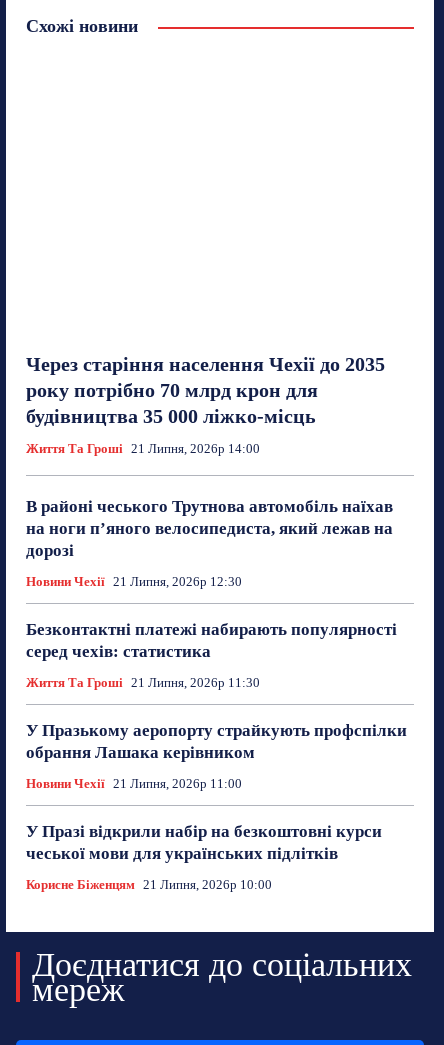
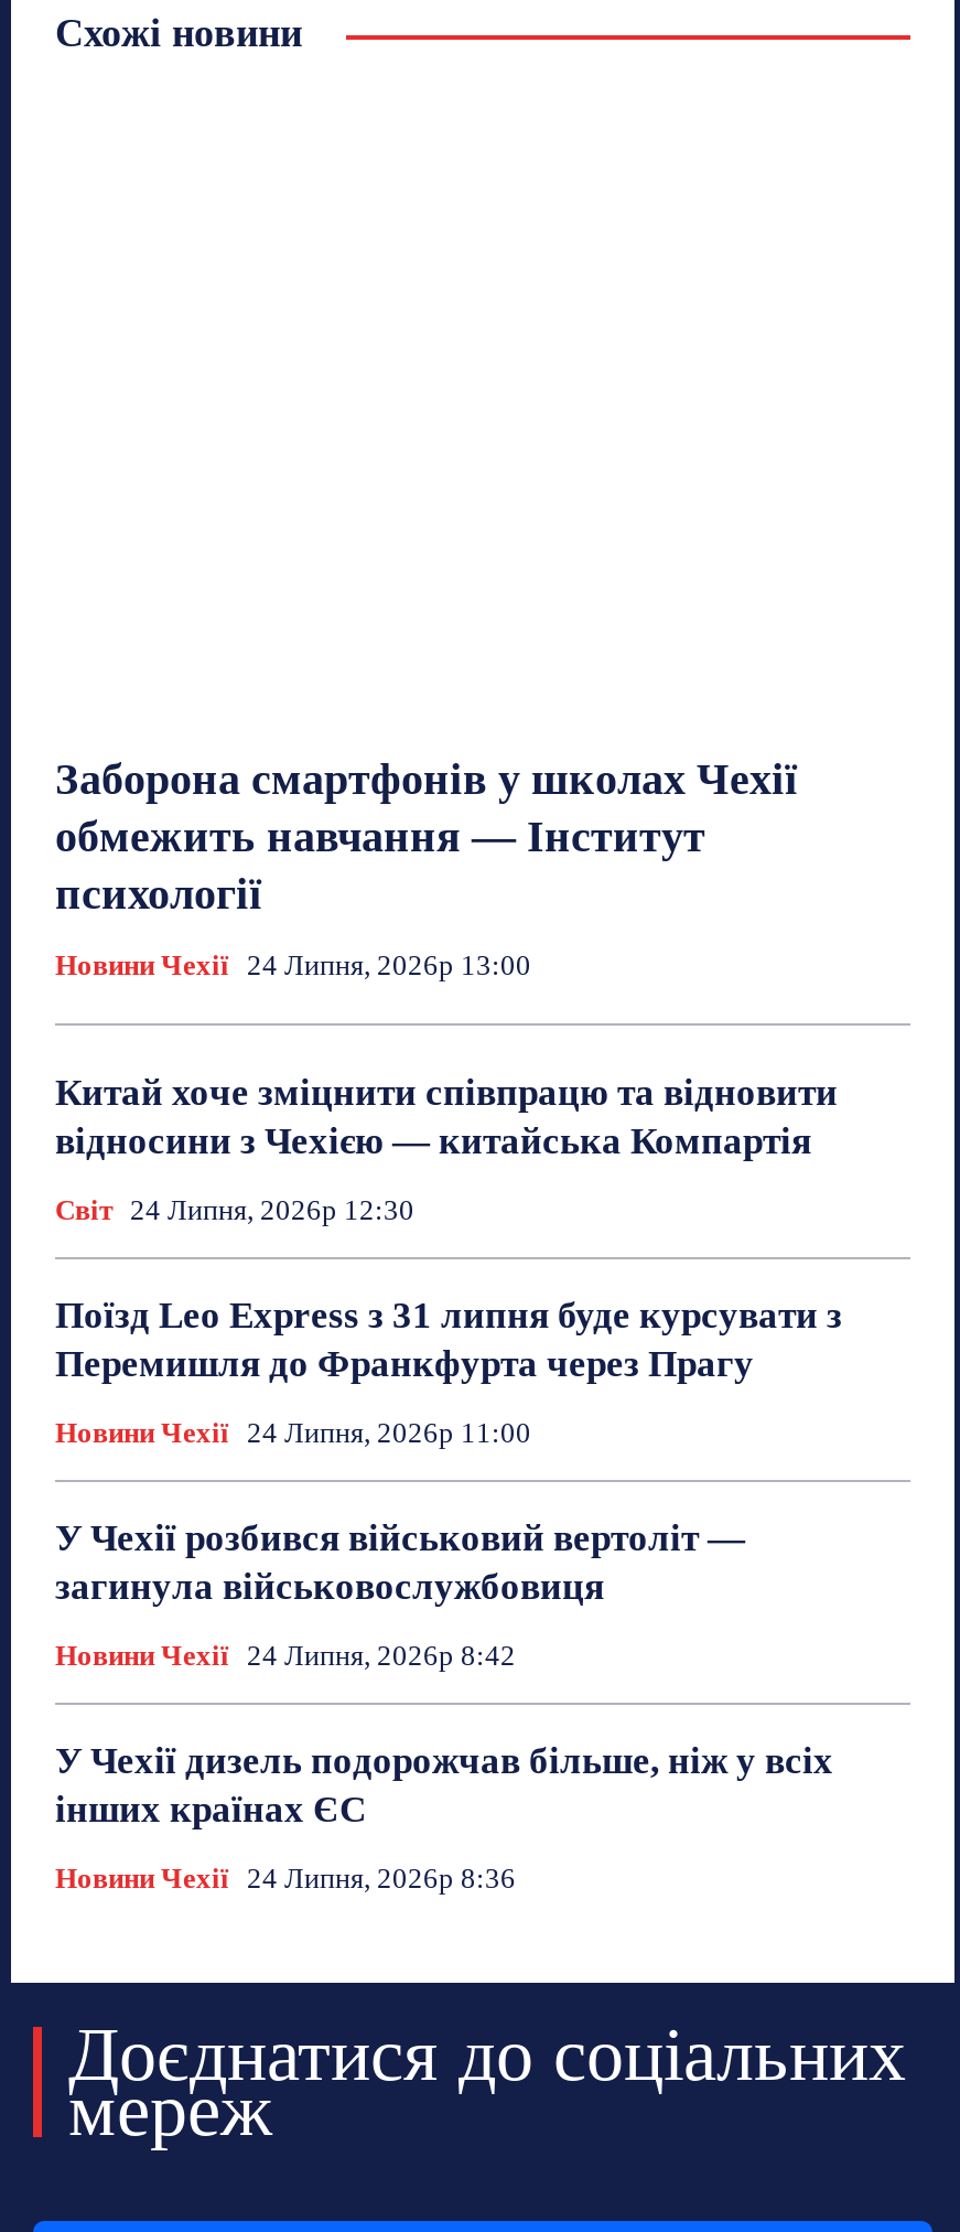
- Через старіння населення Чехії до 2035
- року потрібно 70 млрд крон для
- будівництва 35 000 ліжко-місць
+ Заборона смартфонів у школах Чехії
+ обмежить навчання — Інститут
+ психології

- Життя Та Гроші 21 Липня, 2026р 14:00
+ Новини Чехії 24 Липня, 2026р 13:00

- В районі чеського Трутнова автомобіль наїхав
- на ноги п’яного велосипедиста, який лежав на
- дорозі
+ Китай хоче зміцнити співпрацю та відновити
+ відносини з Чехією — китайська Компартія

- Новини Чехії 21 Липня, 2026р 12:30
+ Світ 24 Липня, 2026р 12:30

- Безконтактні платежі набирають популярності
- серед чехів: статистика
+ Поїзд Leo Eхрress з 31 липня буде курсувати з
+ Перемишля до Франкфурта через Прагу

- Життя Та Гроші 21 Липня, 2026р 11:30
+ Новини Чехії 24 Липня, 2026р 11:00

- У Празькому аеропорту страйкують профспілки
- обрання Лашака керівником
+ У Чехії розбився військовий вертоліт —
+ загинула військовослужбовиця

- Новини Чехії 21 Липня, 2026р 11:00
+ Новини Чехії 24 Липня, 2026р 8:42

- У Празі відкрили набір на безкоштовні курси
- чеської мови для українських підлітків
+ У Чехії дизель подорожчав більше, ніж у всіх
+ інших країнах ЄС

- Корисне Біженцям 21 Липня, 2026р 10:00
+ Новини Чехії 24 Липня, 2026р 8:36
